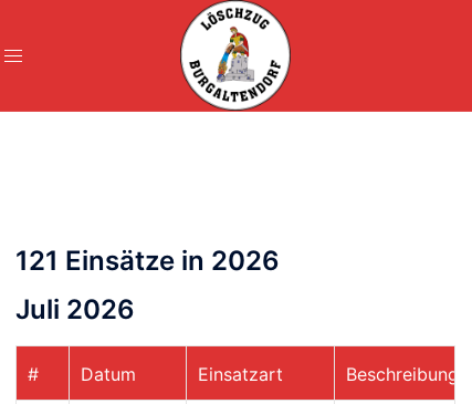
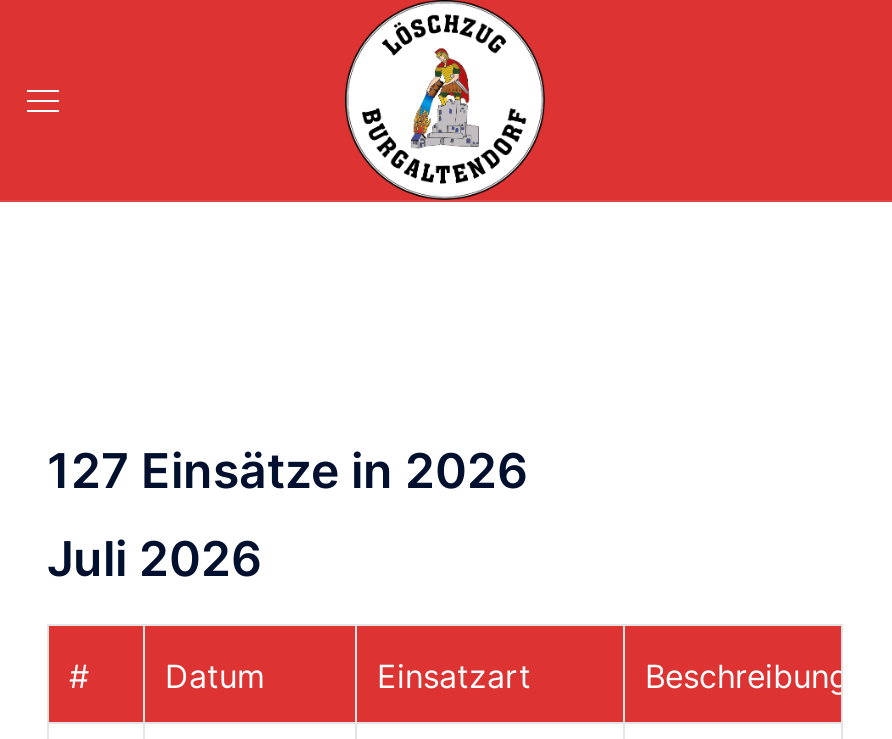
- 121 Einsätze in 2026
+ 127 Einsätze in 2026
